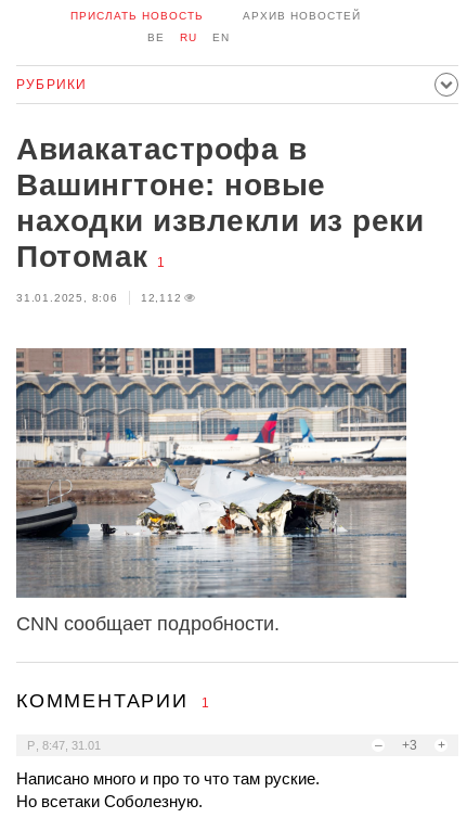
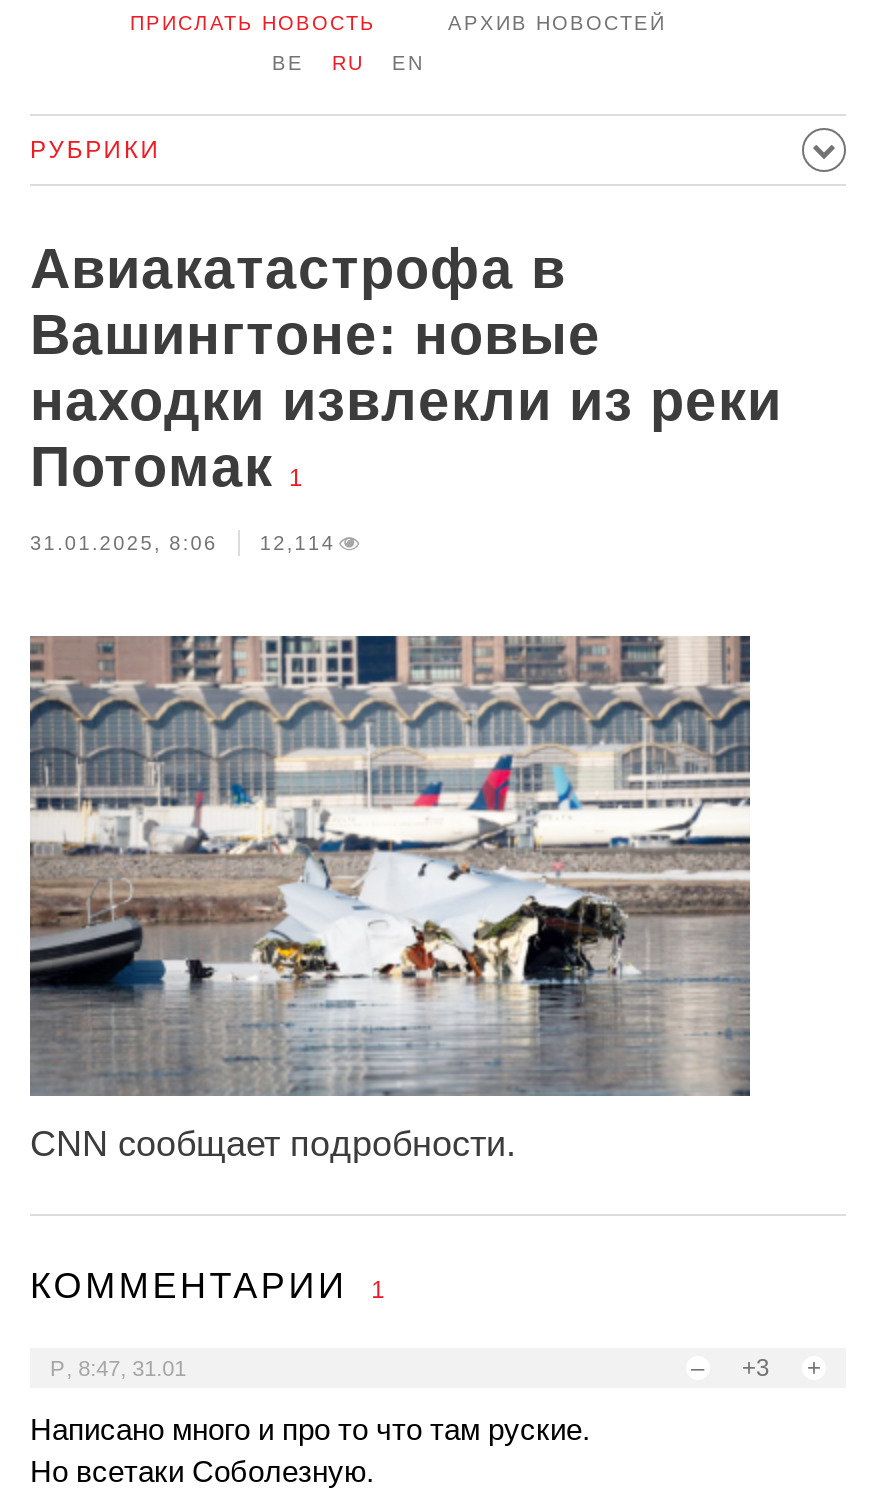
- 31.01.2025, 8:06 12,112
+ 31.01.2025, 8:06 12,114
